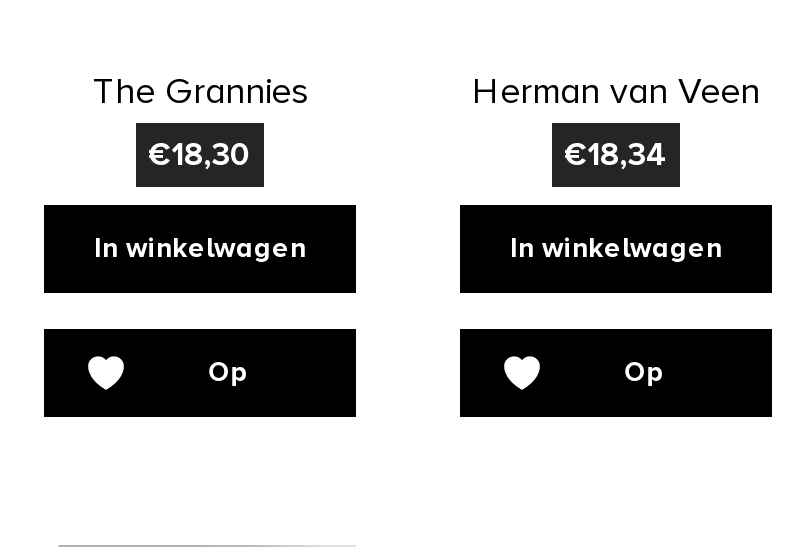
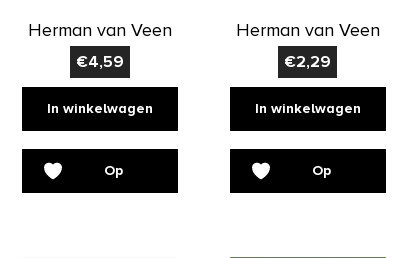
- The Grannies
+ Herman van Veen

- €18,30
+ €4,59

- €18,34
+ €2,29
